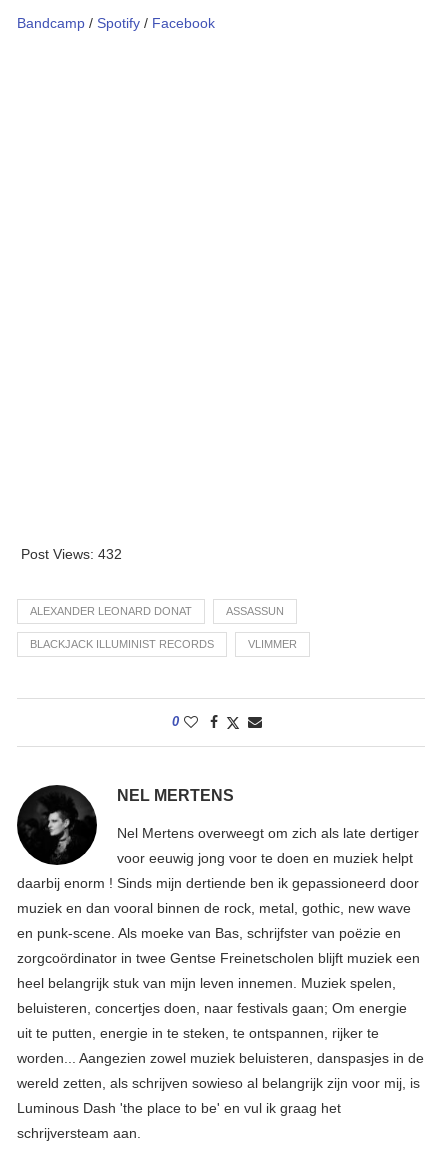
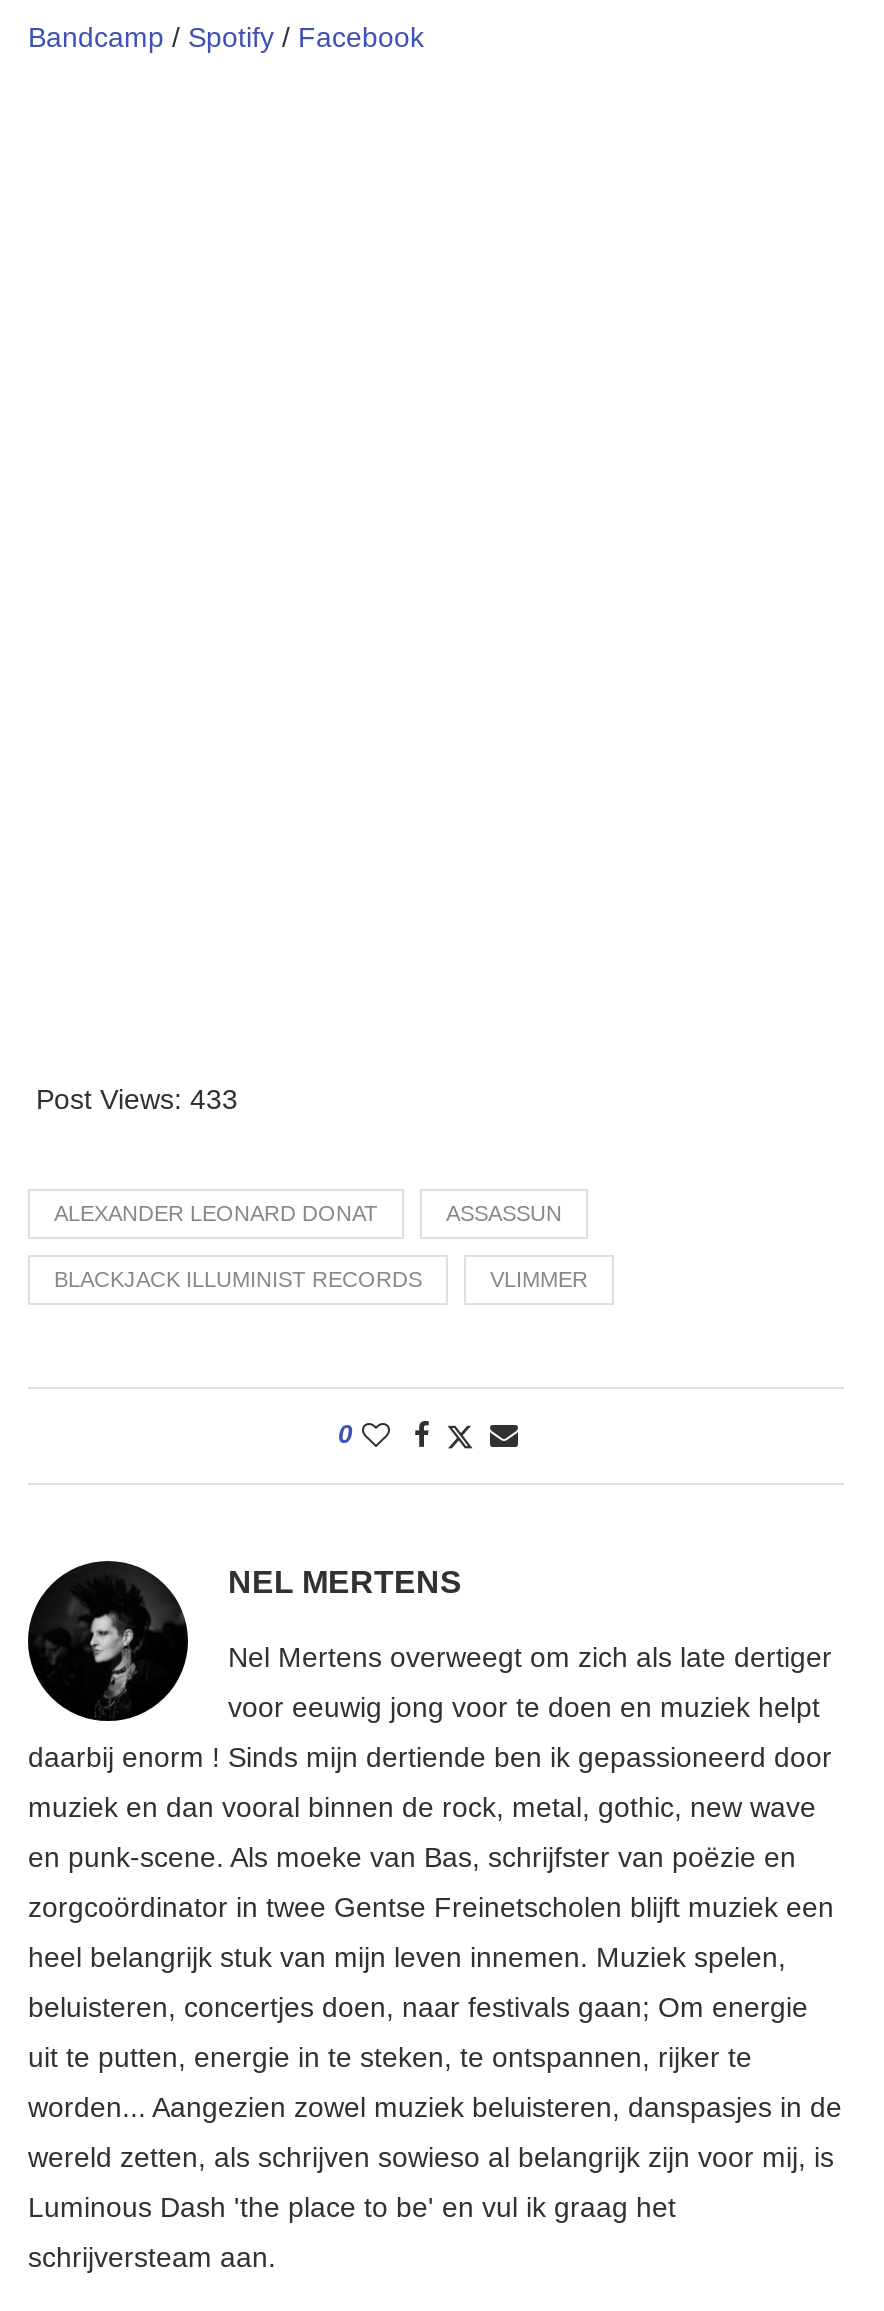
- Post Views: 432
+ Post Views: 433
